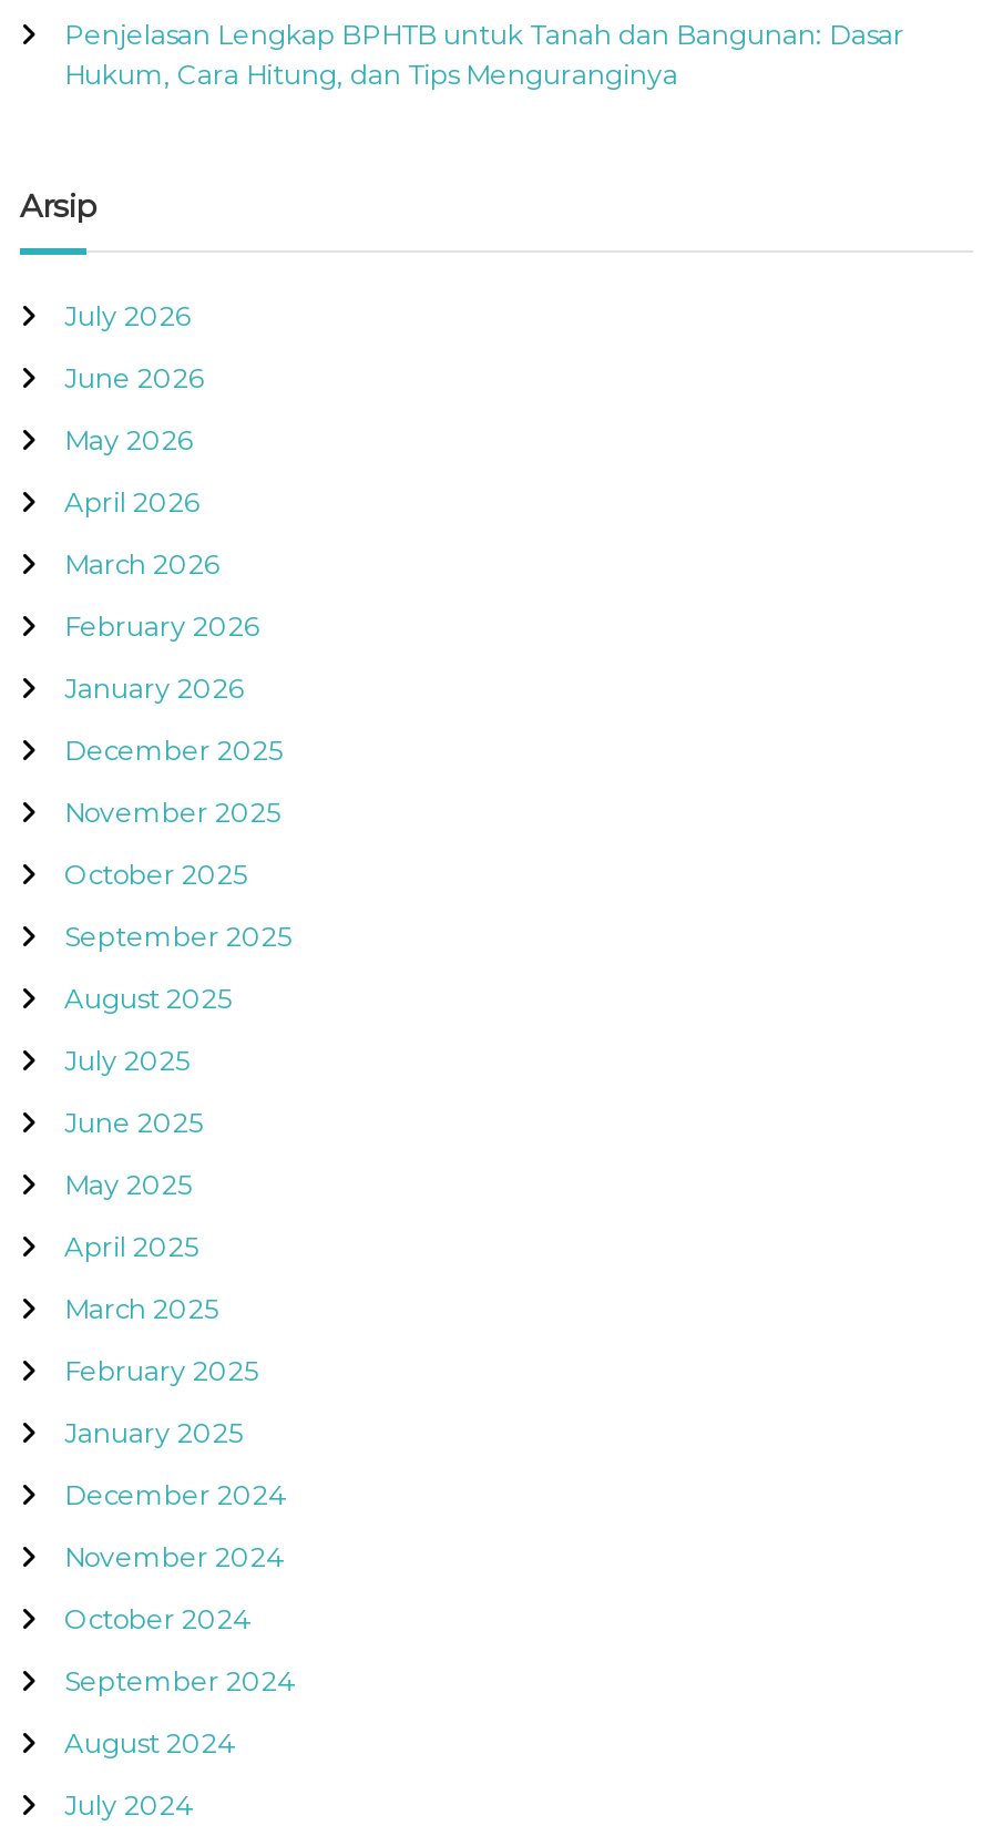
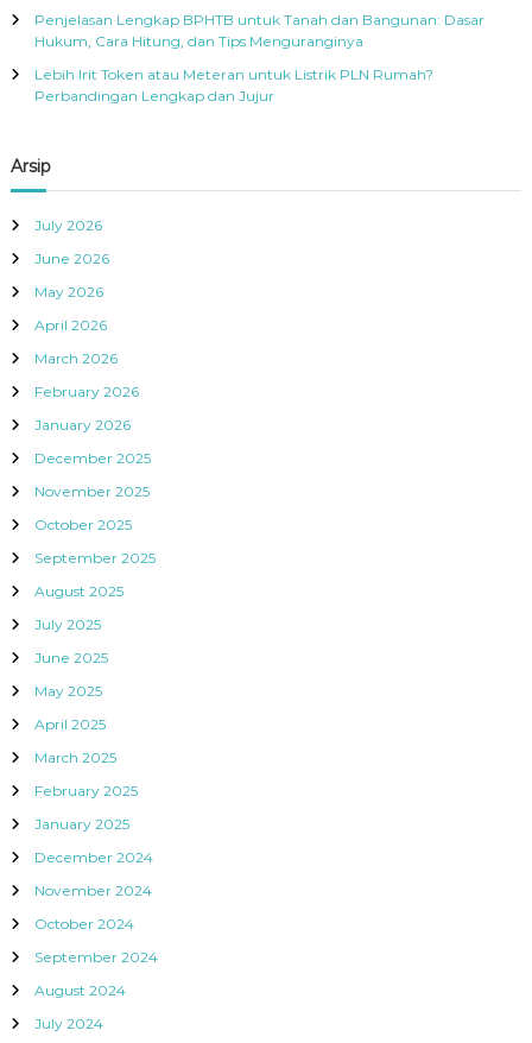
+ Lebih Irit Token atau Meteran untuk Listrik PLN Rumah?
+ Perbandingan Lengkap dan Jujur
